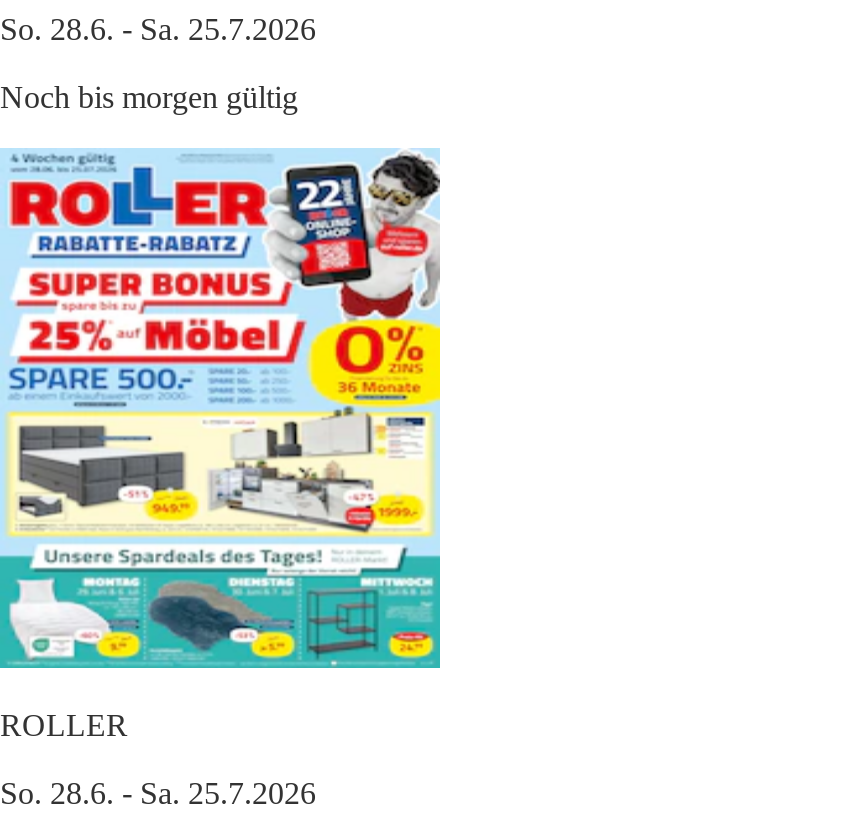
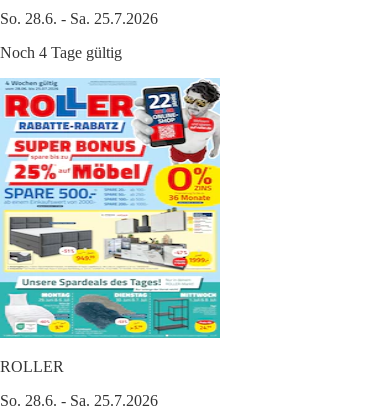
- Noch bis morgen gültig
+ Noch 4 Tage gültig
